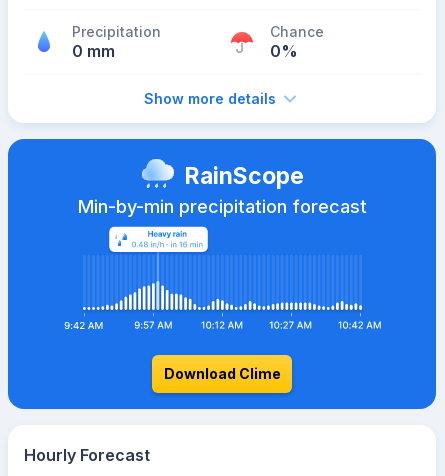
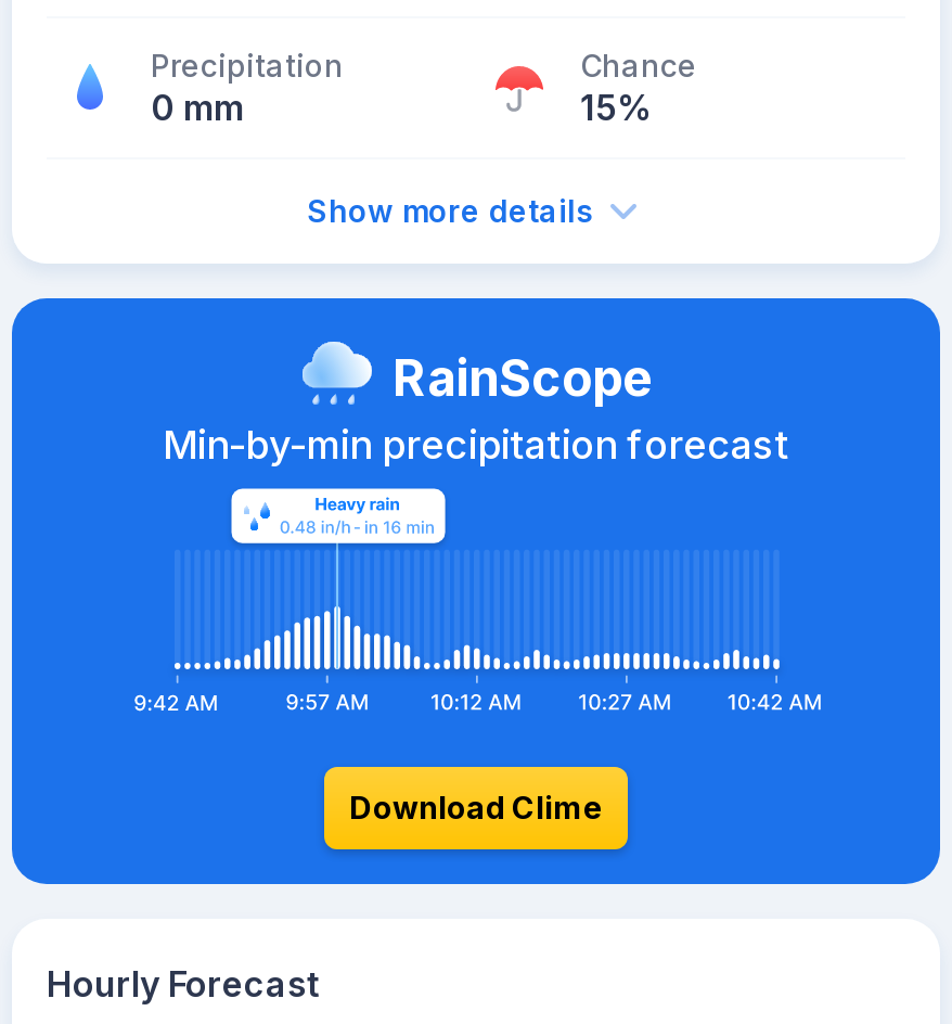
- 0%
+ 15%
